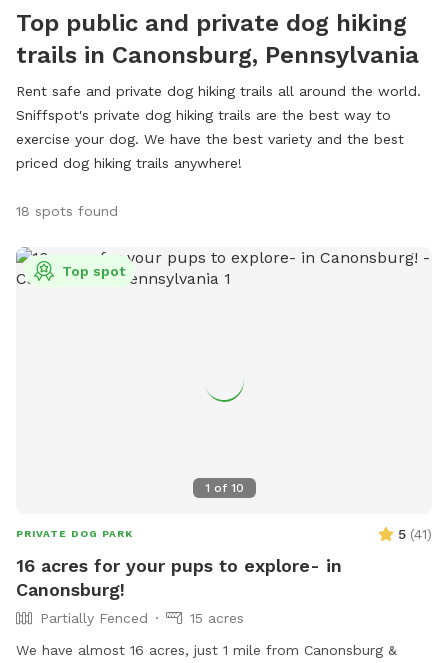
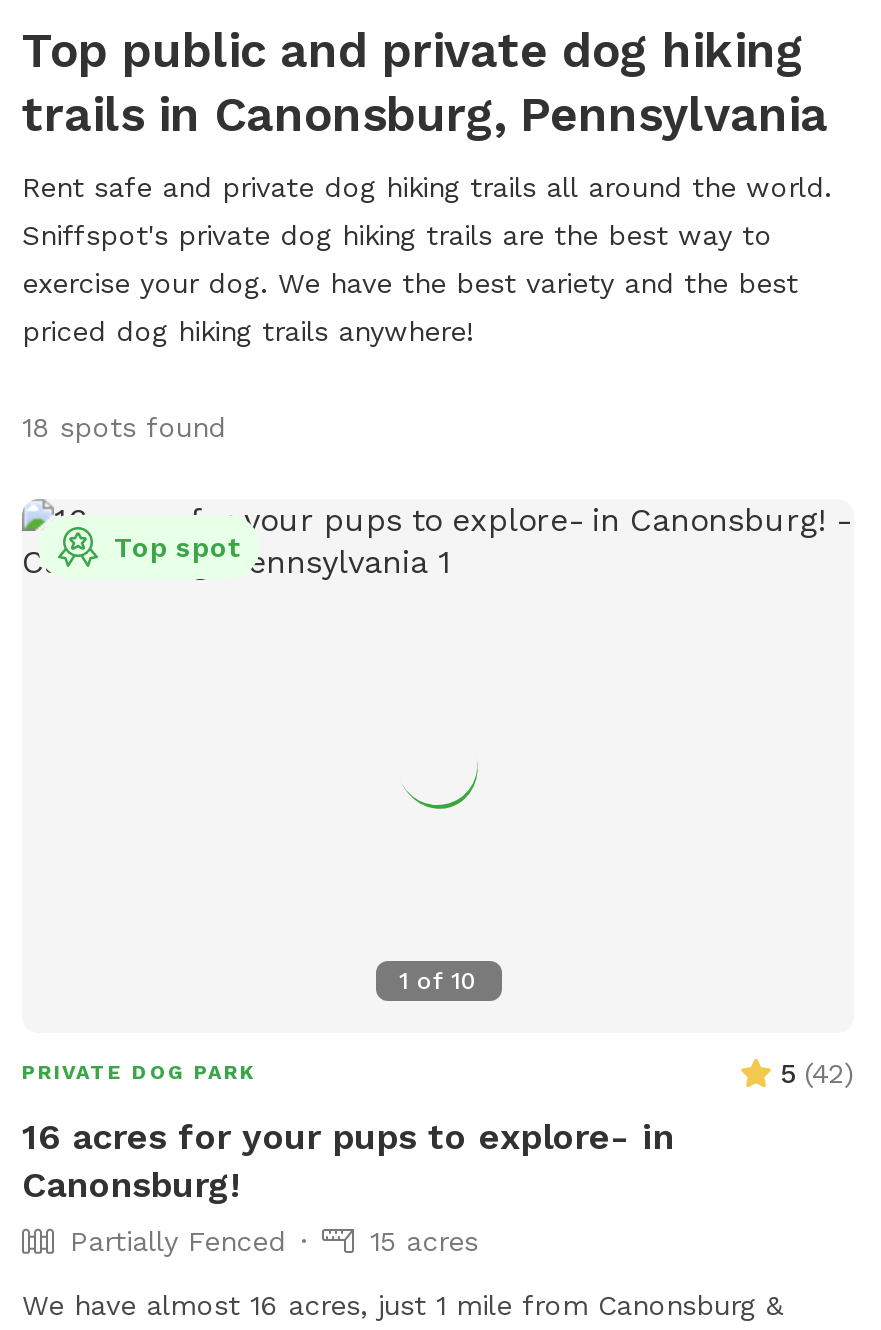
- 5 (41)
+ 5 (42)
